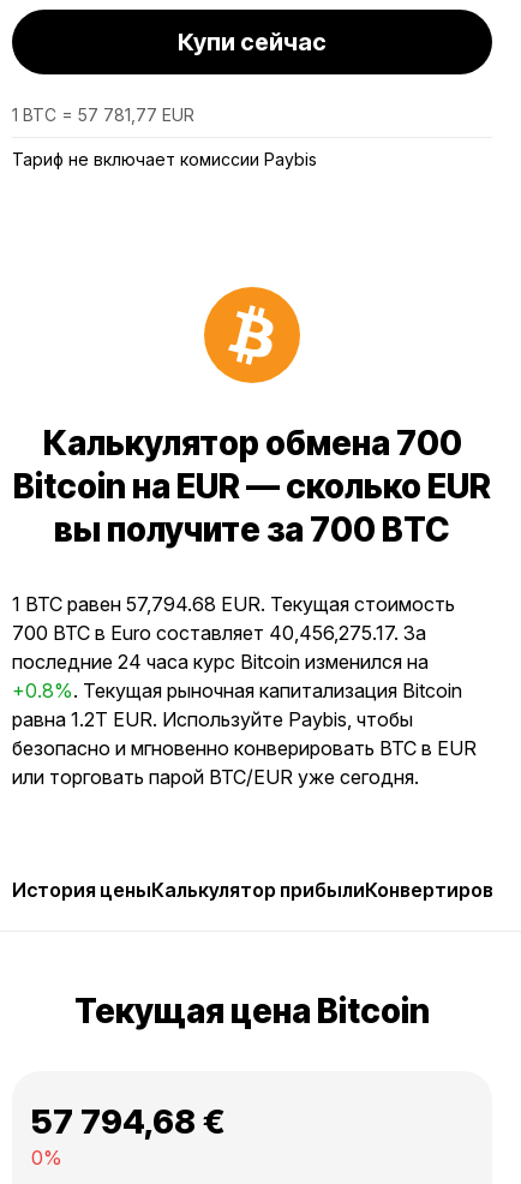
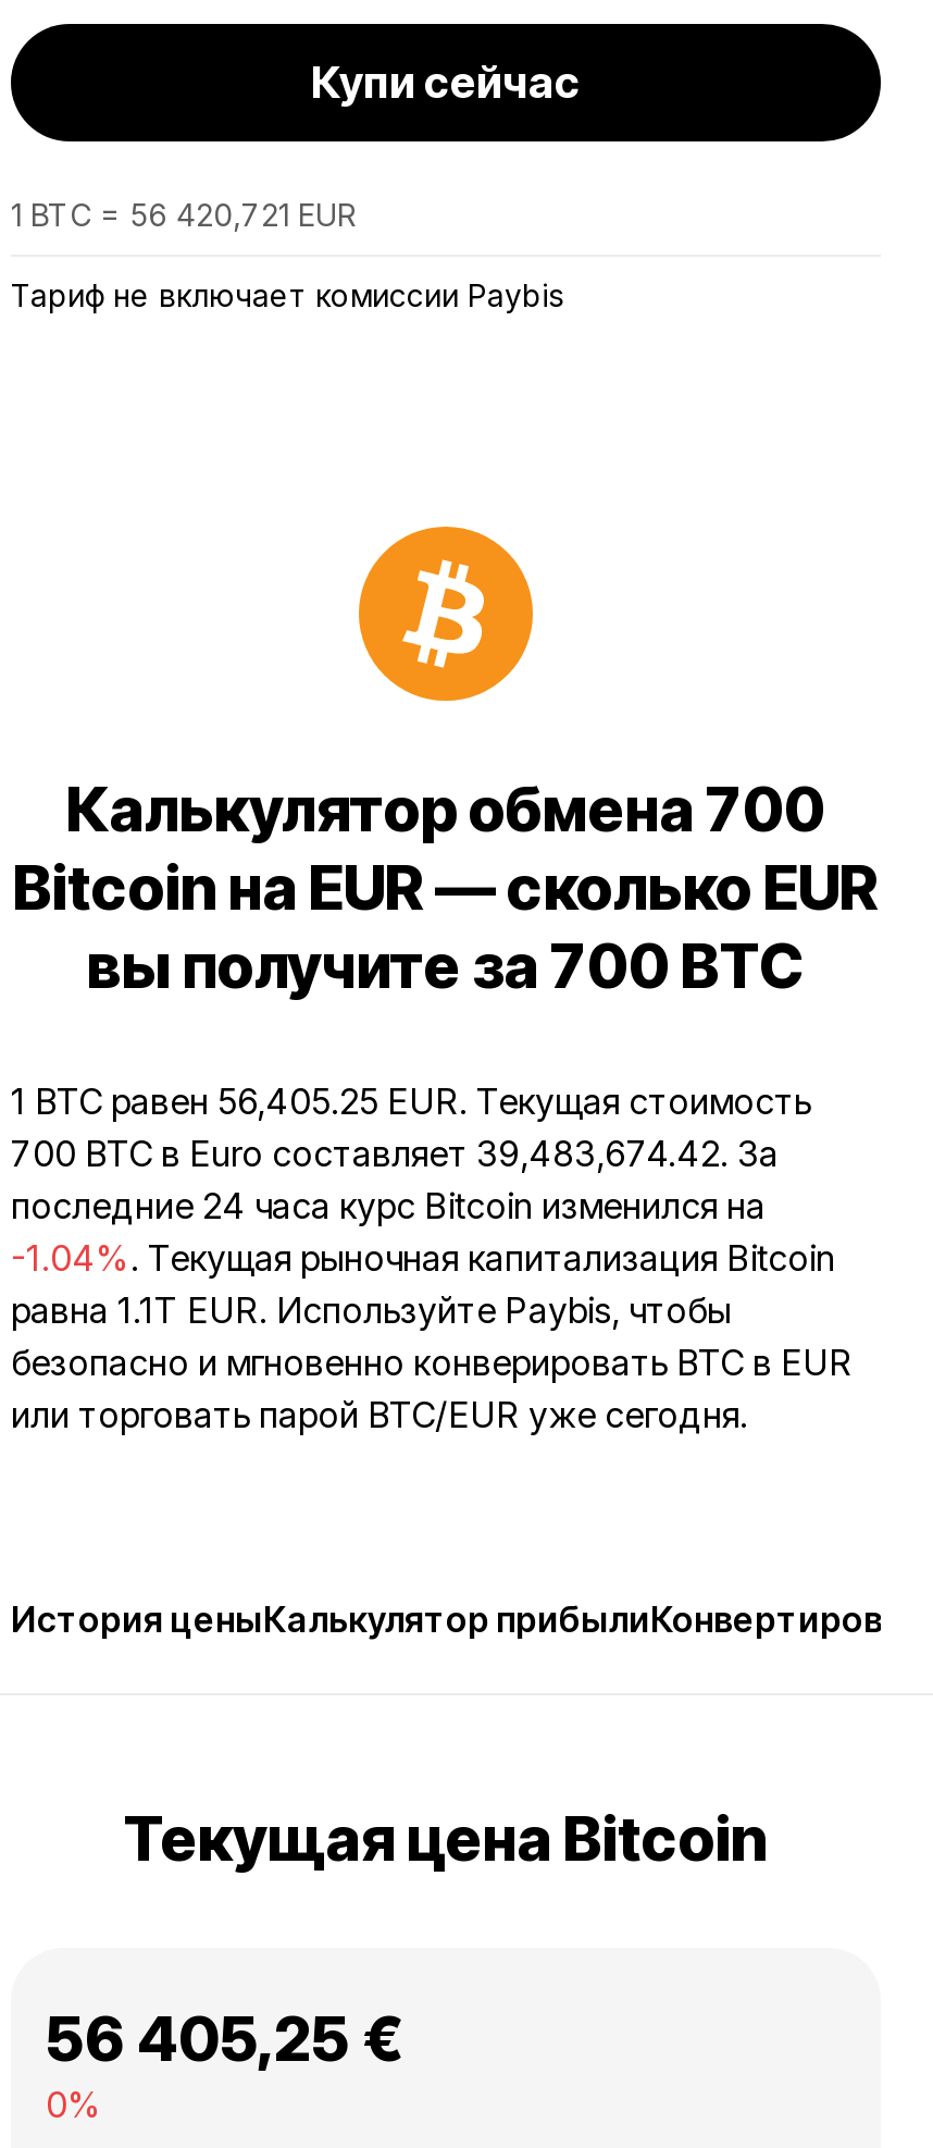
- 1 BTC = 57 781,77 EUR
+ 1 BTC = 56 420,721 EUR

- 1 BTC равен 57,794.68 EUR. Текущая стоимость
+ 1 BTC равен 56,405.25 EUR. Текущая стоимость

- 700 BTC в Euro составляет 40,456,275.17. За
+ 700 BTC в Euro составляет 39,483,674.42. За

- +0.8%. Текущая рыночная капитализация Bitcoin
+ -1.04%. Текущая рыночная капитализация Bitcoin

- равна 1.2T EUR. Используйте Paybis, чтобы
+ равна 1.1T EUR. Используйте Paybis, чтобы

- 57 794,68 €
+ 56 405,25 €
